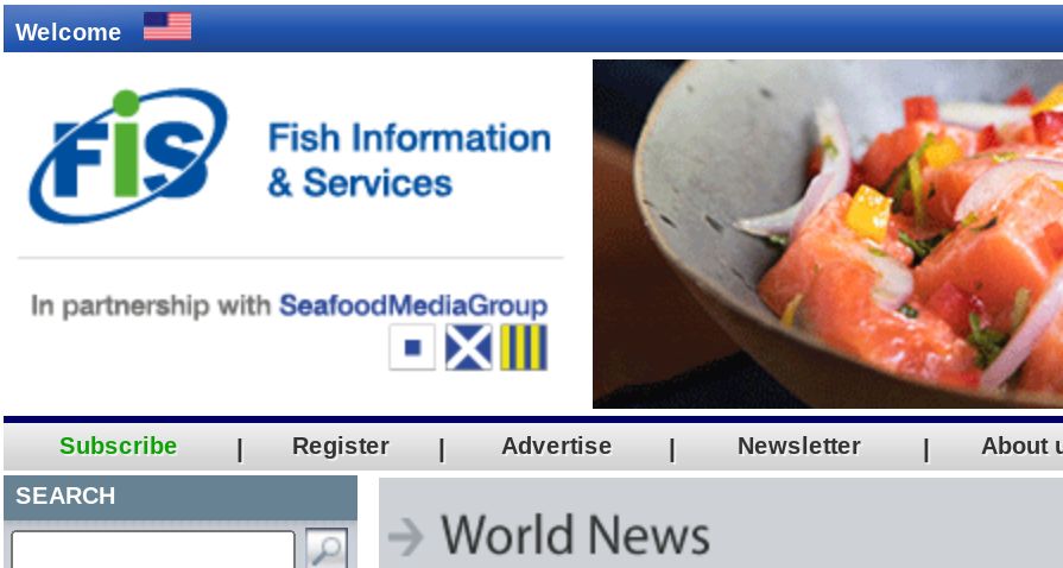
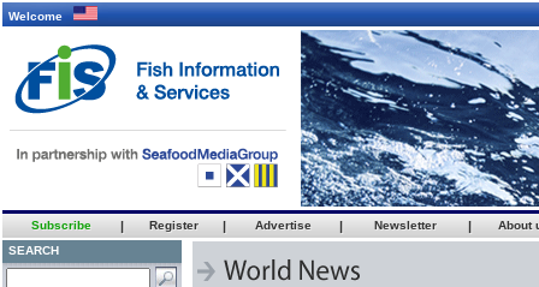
- [image]
+ [image]
